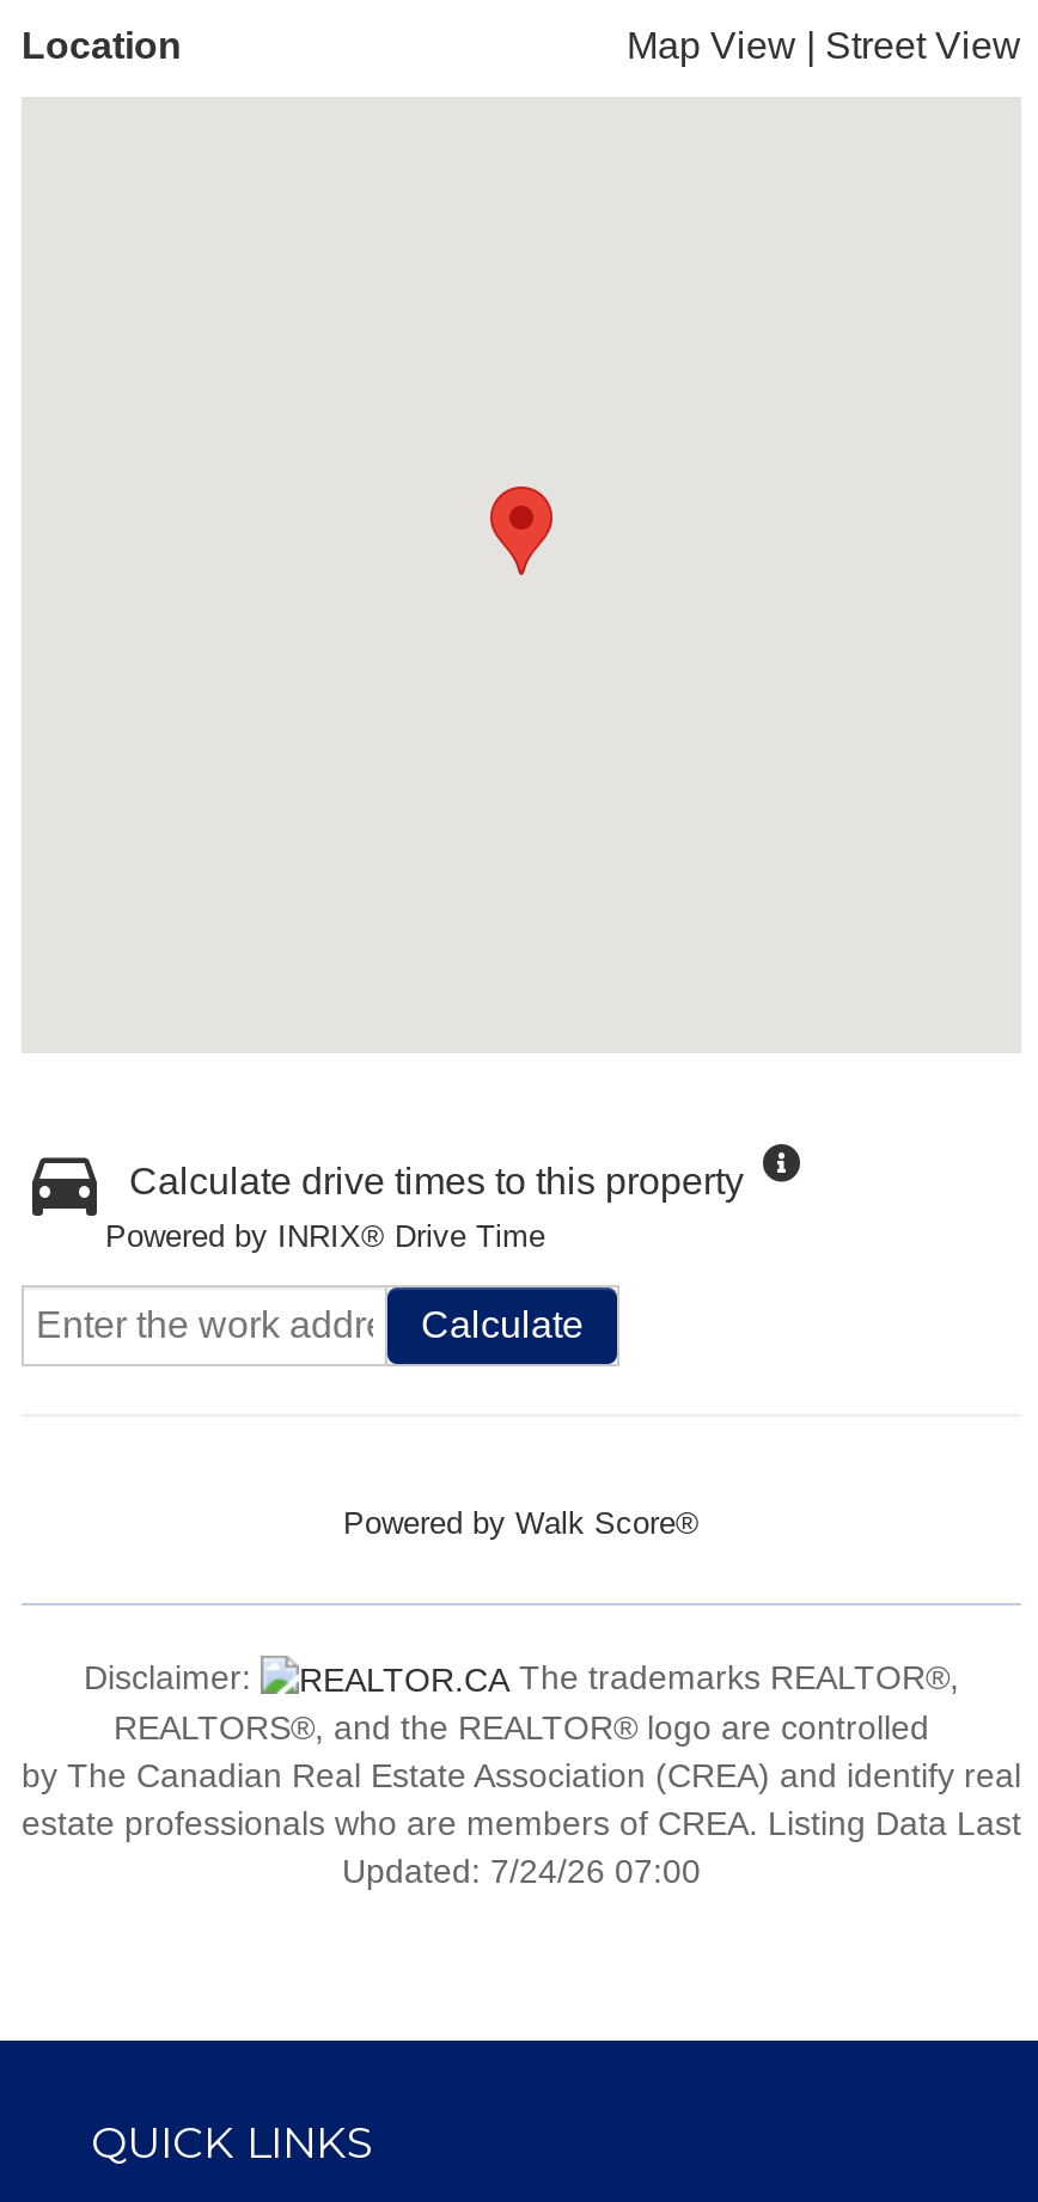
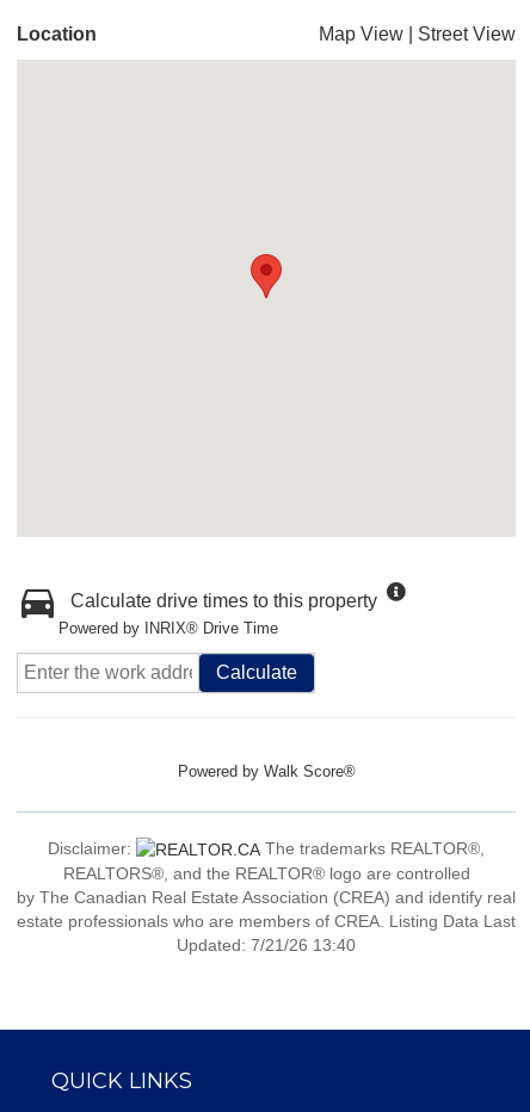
- Updated: 7/24/26 07:00
+ Updated: 7/21/26 13:40
